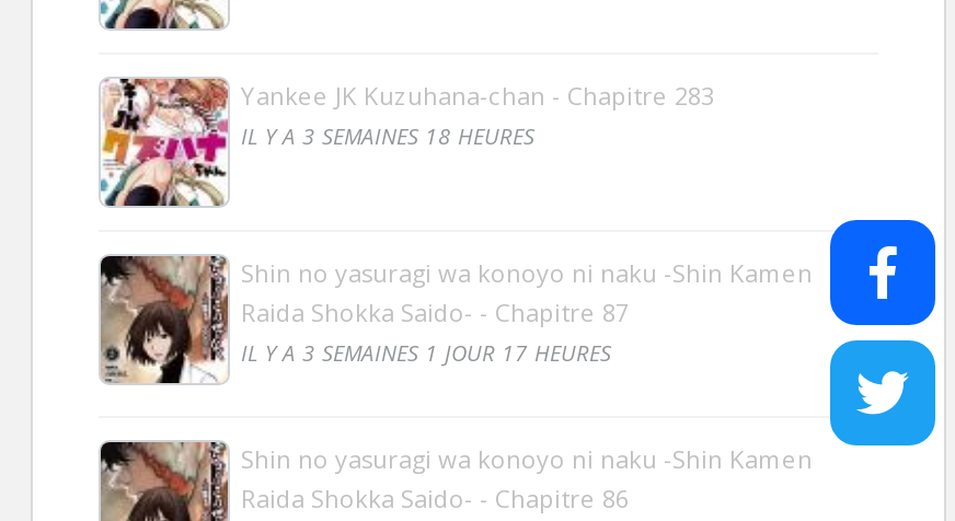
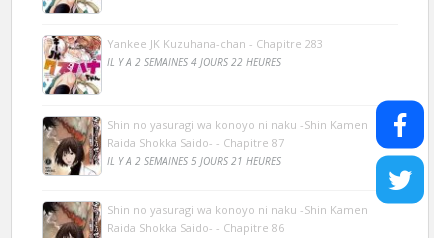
- IL Y A 3 SEMAINES 18 HEURES
+ IL Y A 2 SEMAINES 4 JOURS 22 HEURES

- IL Y A 3 SEMAINES 1 JOUR 17 HEURES
+ IL Y A 2 SEMAINES 5 JOURS 21 HEURES
